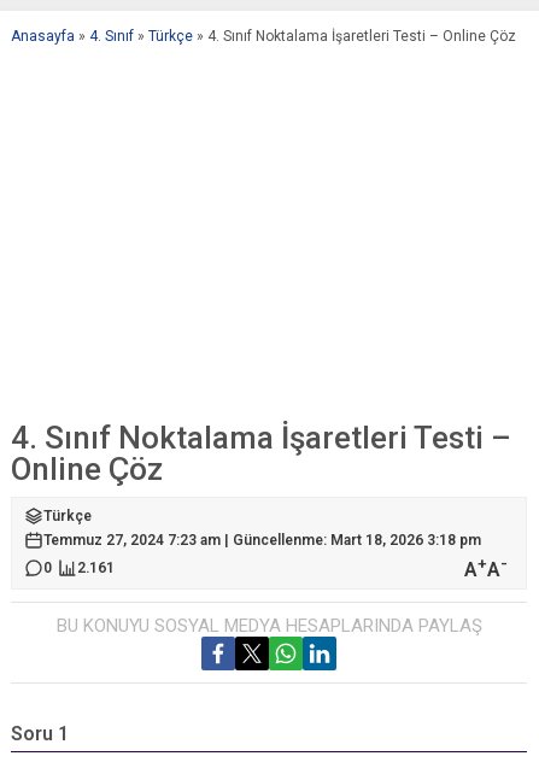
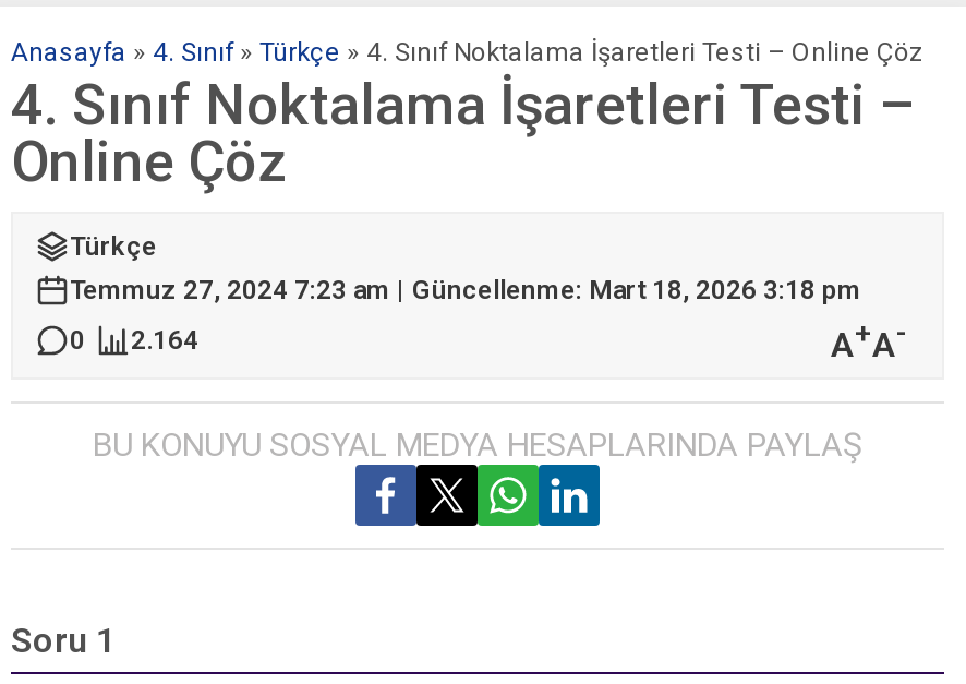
- 0 2.161
+ 0 2.164
